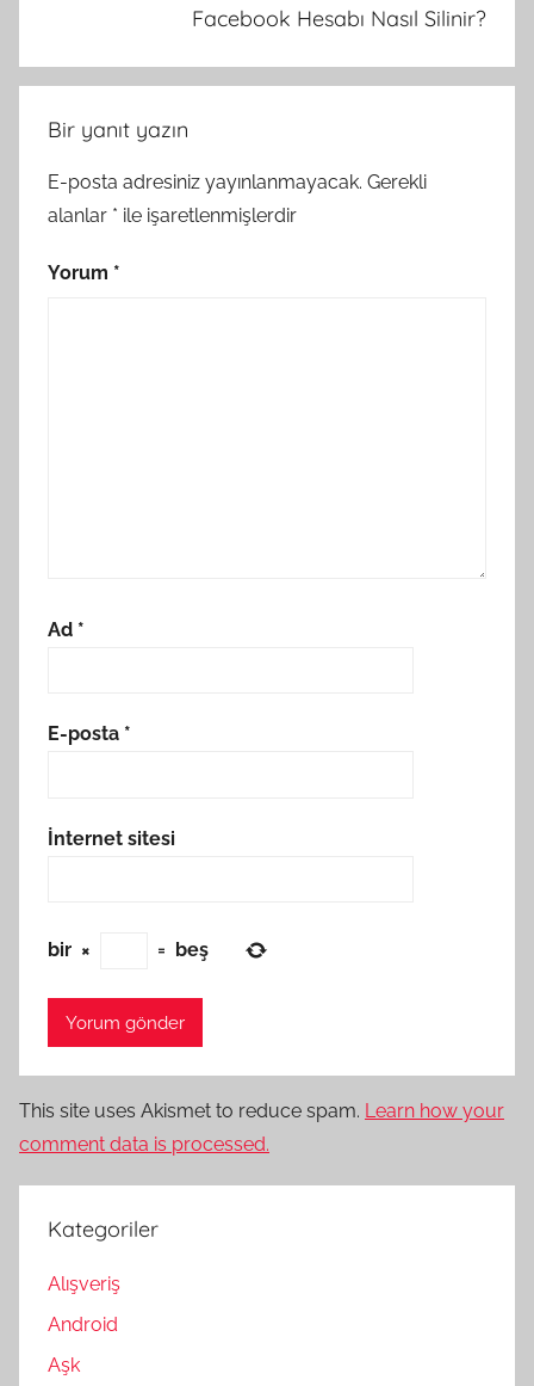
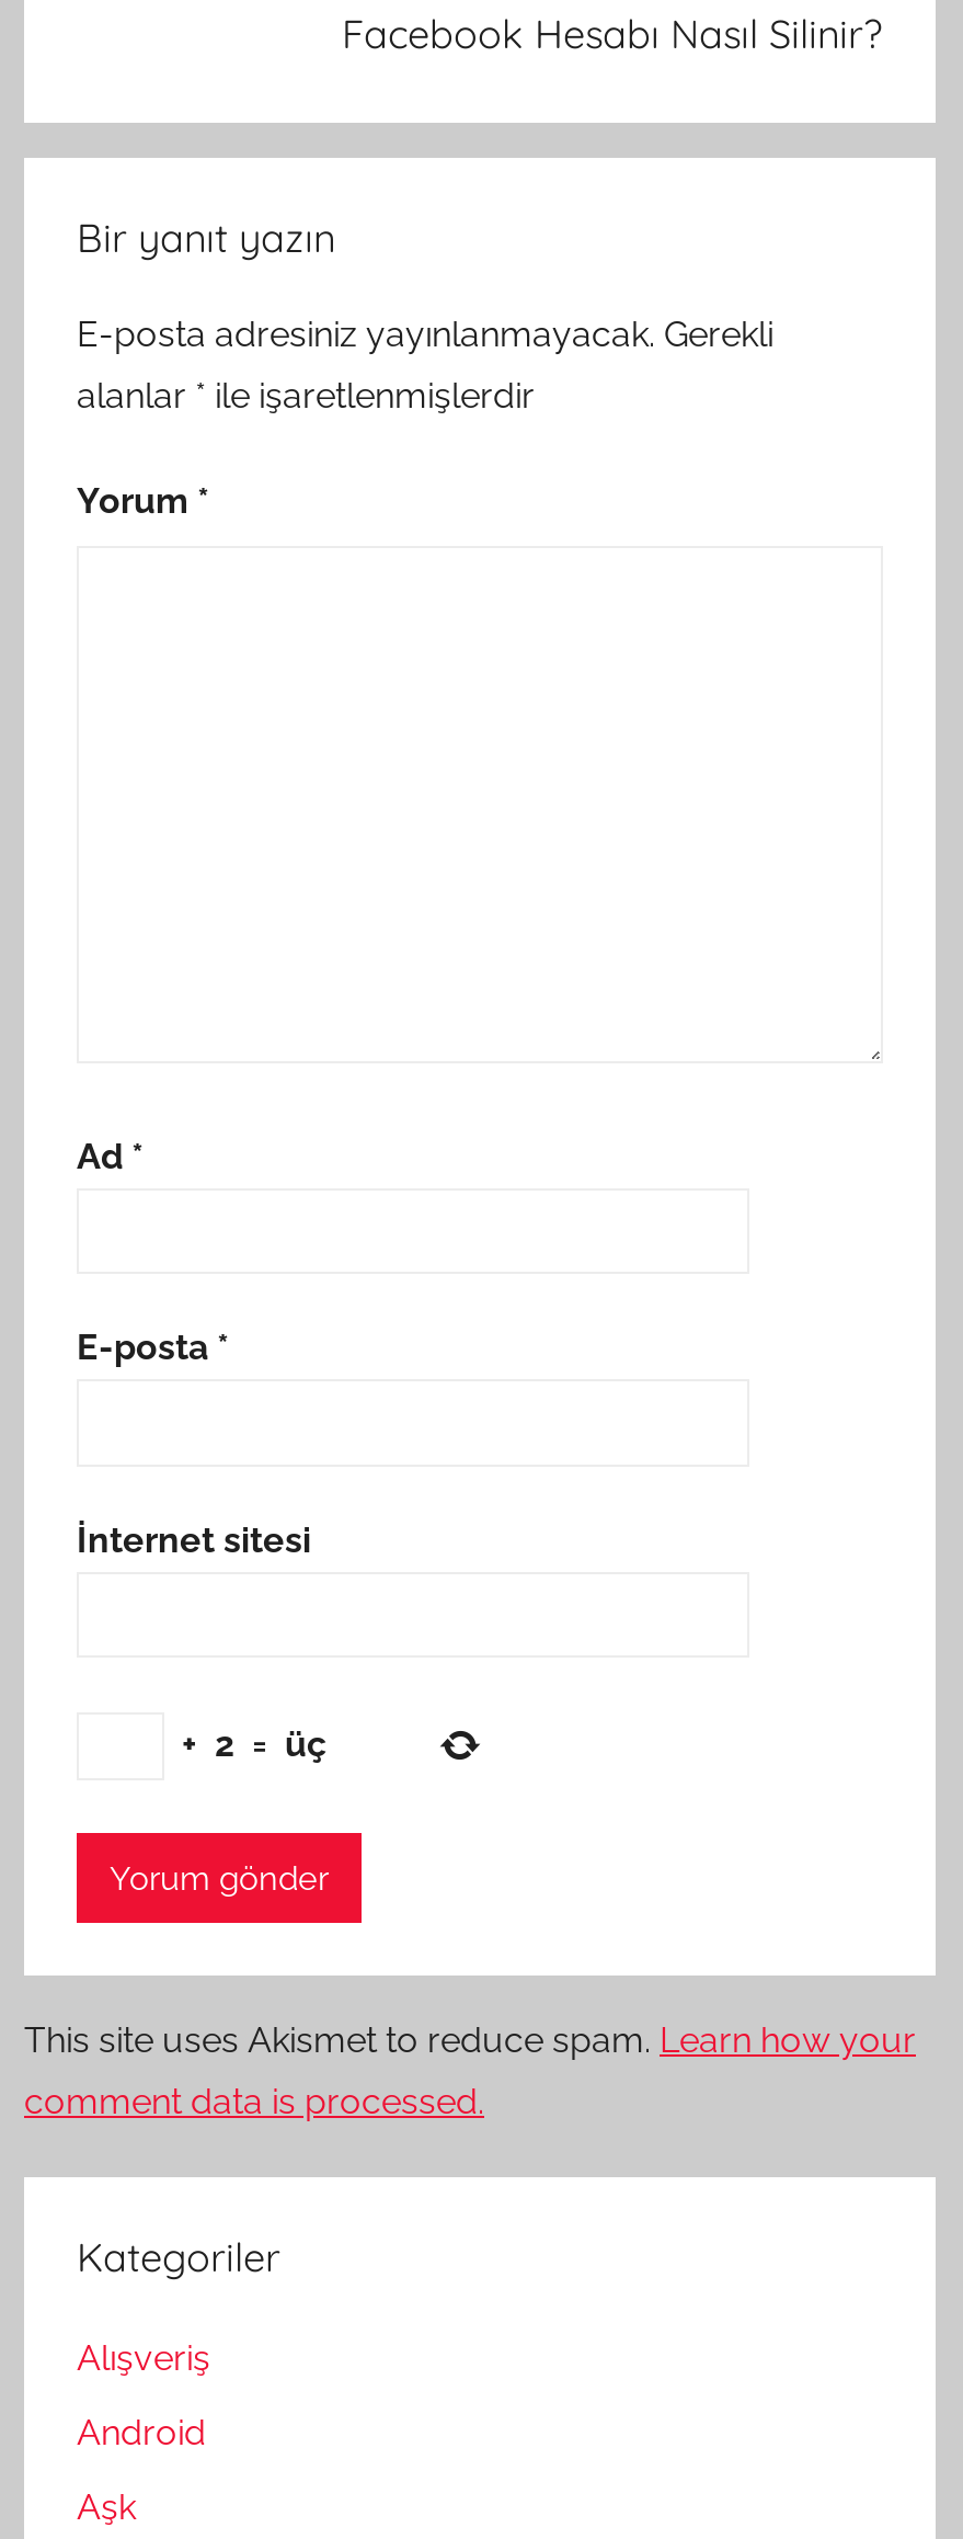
- bir ×
- = beş
+ + 2 = üç
